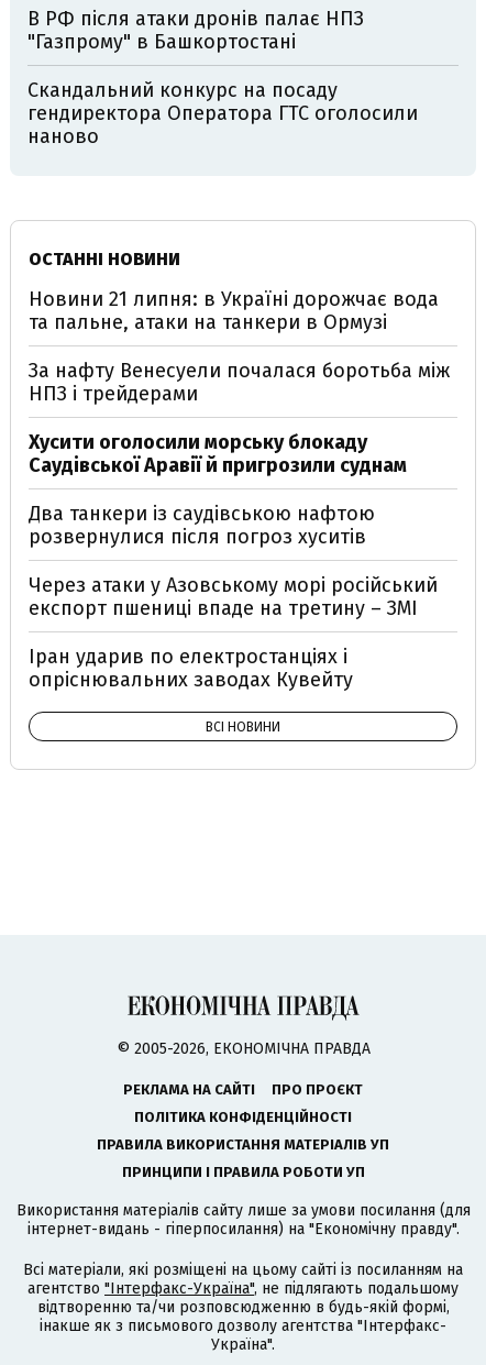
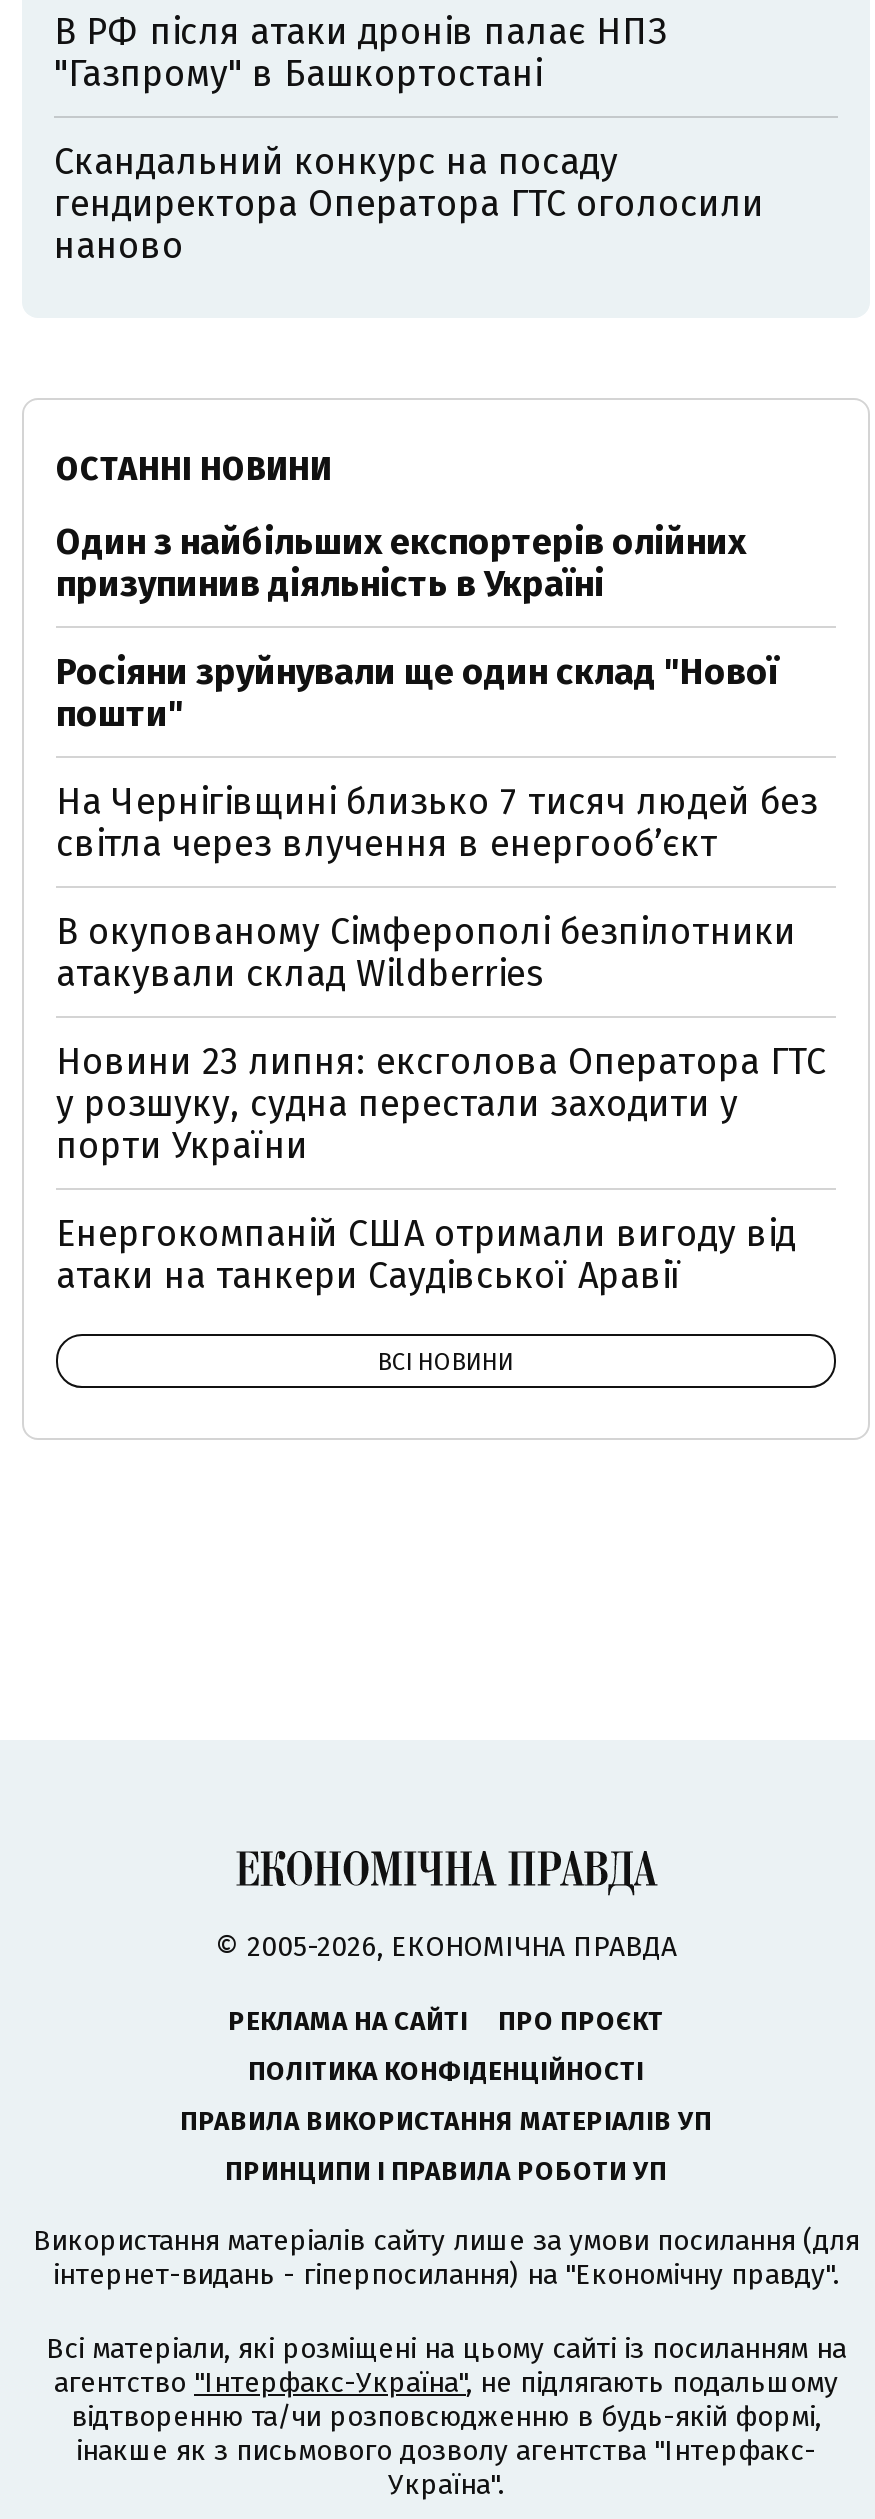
- Новини 21 липня: в Україні дорожчає вода
- та пальне, атаки на танкери в Ормузі
+ Один з найбільших експортерів олійних
+ призупинив діяльність в Україні

- За нафту Венесуели почалася боротьба між
- НПЗ і трейдерами
+ Росіяни зруйнували ще один склад "Нової
+ пошти"

- Хусити оголосили морську блокаду
- Саудівської Аравії й пригрозили суднам
+ На Чернігівщині близько 7 тисяч людей без
+ світла через влучення в енергообʼєкт

- Два танкери із саудівською нафтою
- розвернулися після погроз хуситів
+ В окупованому Сімферополі безпілотники
+ атакували склад Wildberries

- Через атаки у Азовському морі російський
- експорт пшениці впаде на третину – ЗМІ
+ Новини 23 липня: ексголова Оператора ГТС
+ у розшуку, судна перестали заходити у
+ порти України

- Іран ударив по електростанціях і
- опріснювальних заводах Кувейту
+ Енергокомпаній США отримали вигоду від
+ атаки на танкери Саудівської Аравії
